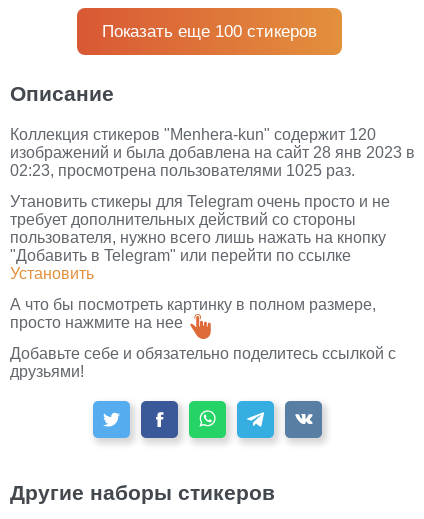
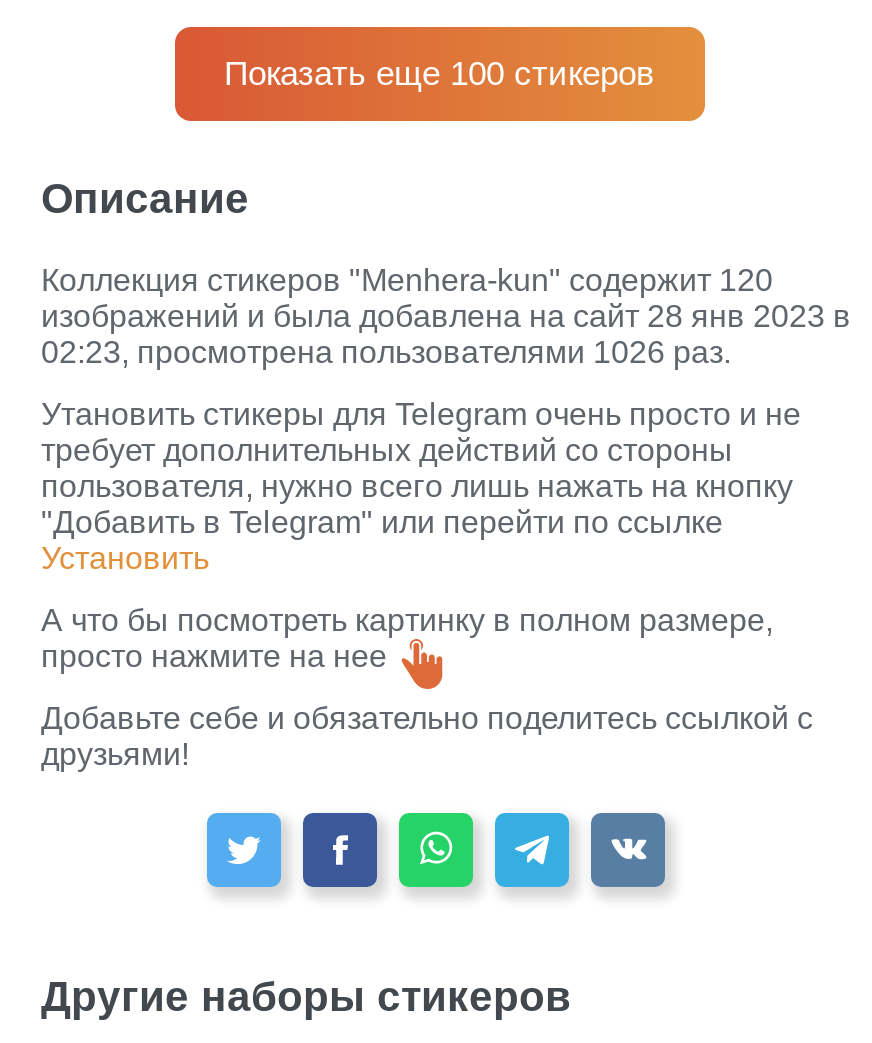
- 02:23, просмотрена пользователями 1025 раз.
+ 02:23, просмотрена пользователями 1026 раз.
